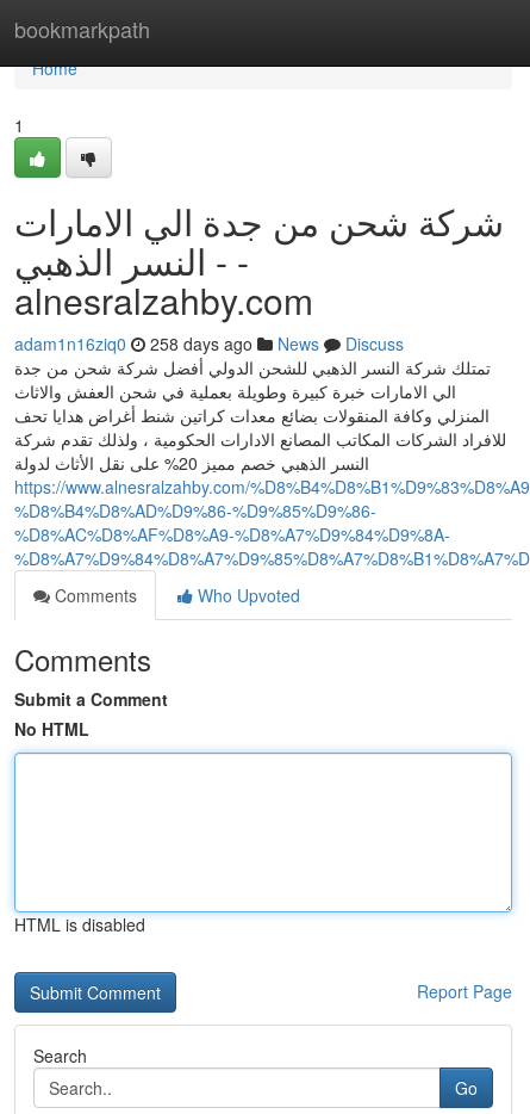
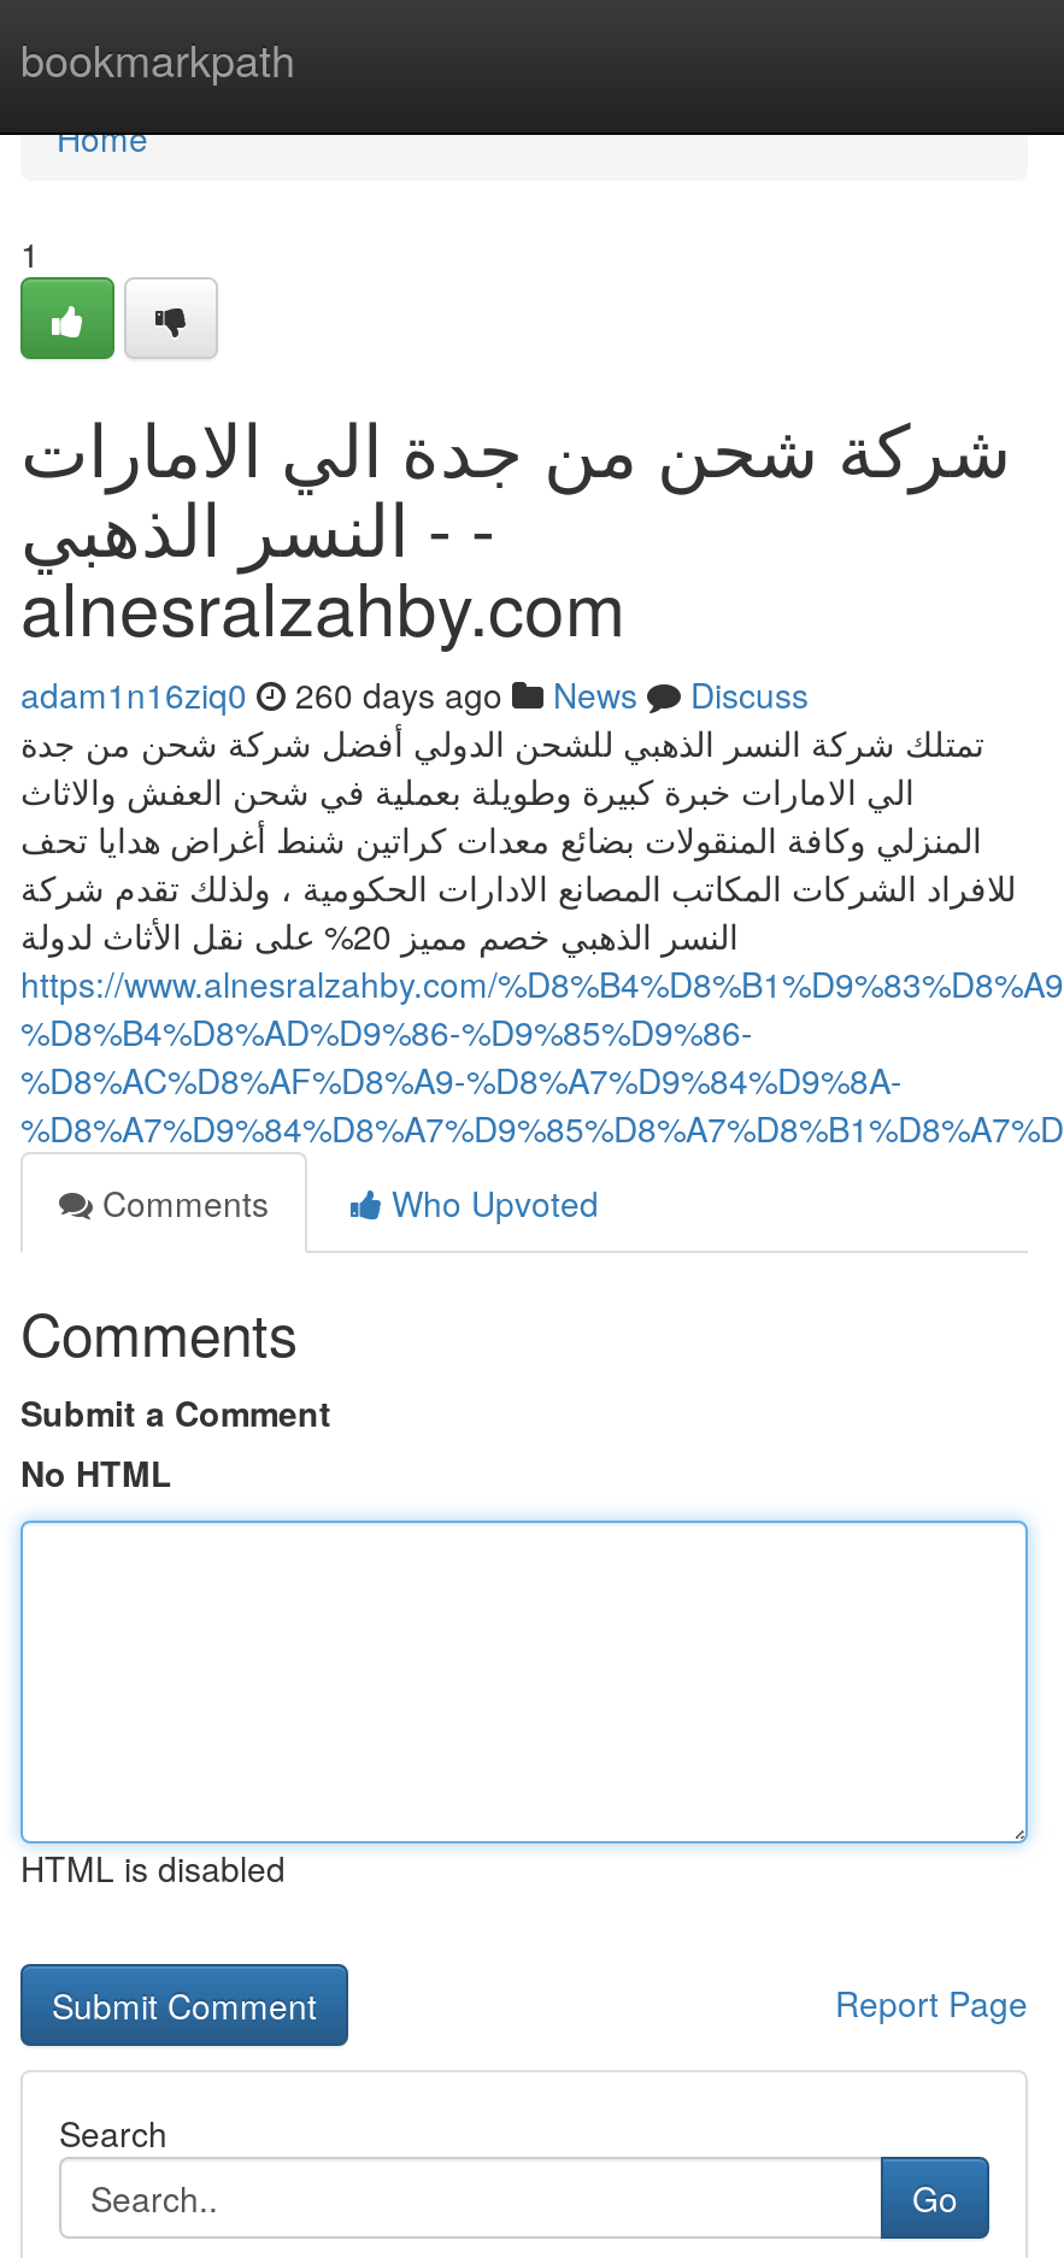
- adam1n16ziq0 258 days ago News Discuss
+ adam1n16ziq0 260 days ago News Discuss
